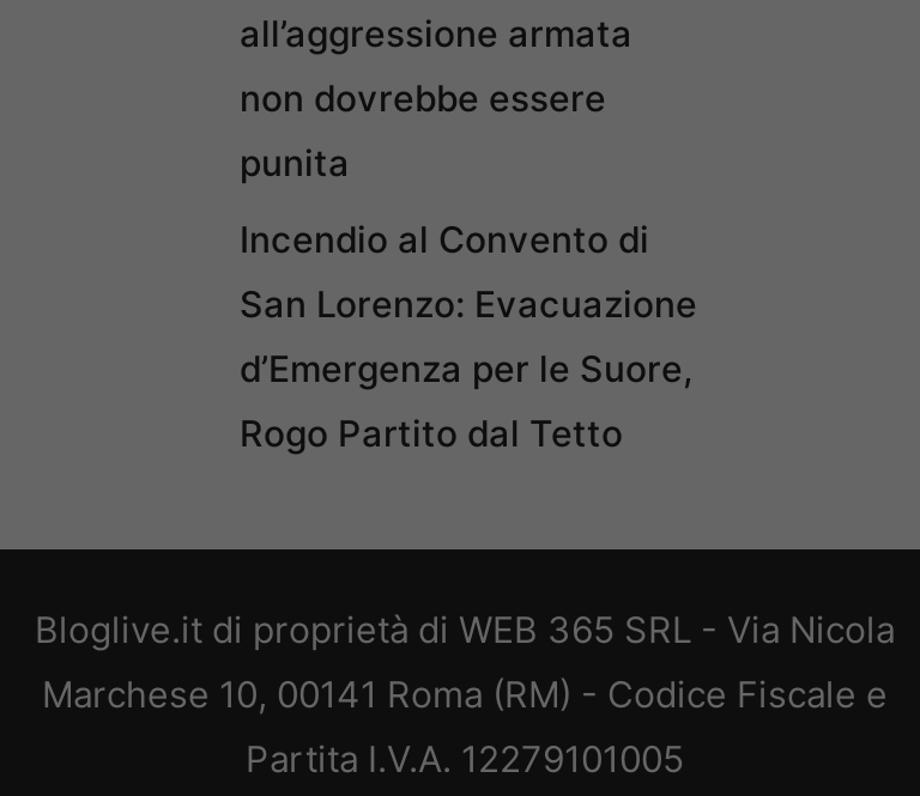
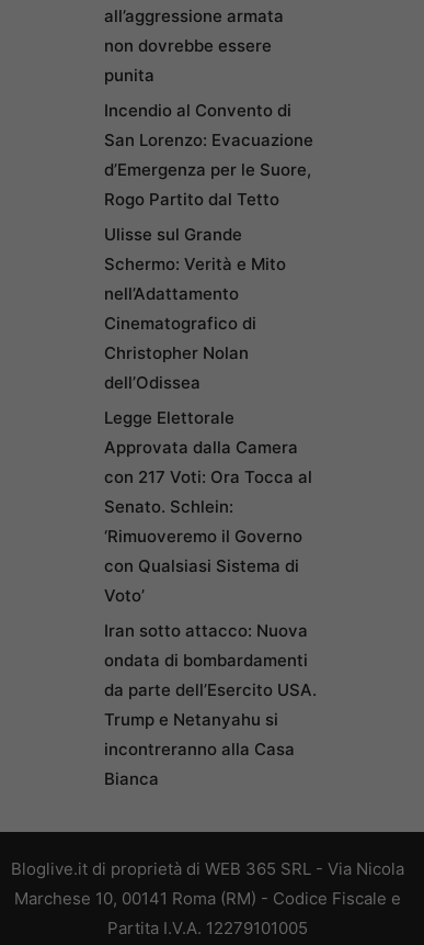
+ Ulisse sul Grande
+ Schermo: Verità e Mito
+ nell’Adattamento
+ Cinematografico di
+ Christopher Nolan
+ dell’Odissea
+ Legge Elettorale
+ Approvata dalla Camera
+ con 217 Voti: Ora Tocca al
+ Senato. Schlein:
+ ‘Rimuoveremo il Governo
+ con Qualsiasi Sistema di
+ Voto’
+ Iran sotto attacco: Nuova
+ ondata di bombardamenti
+ da parte dell’Esercito USA.
+ Trump e Netanyahu si
+ incontreranno alla Casa
+ Bianca
